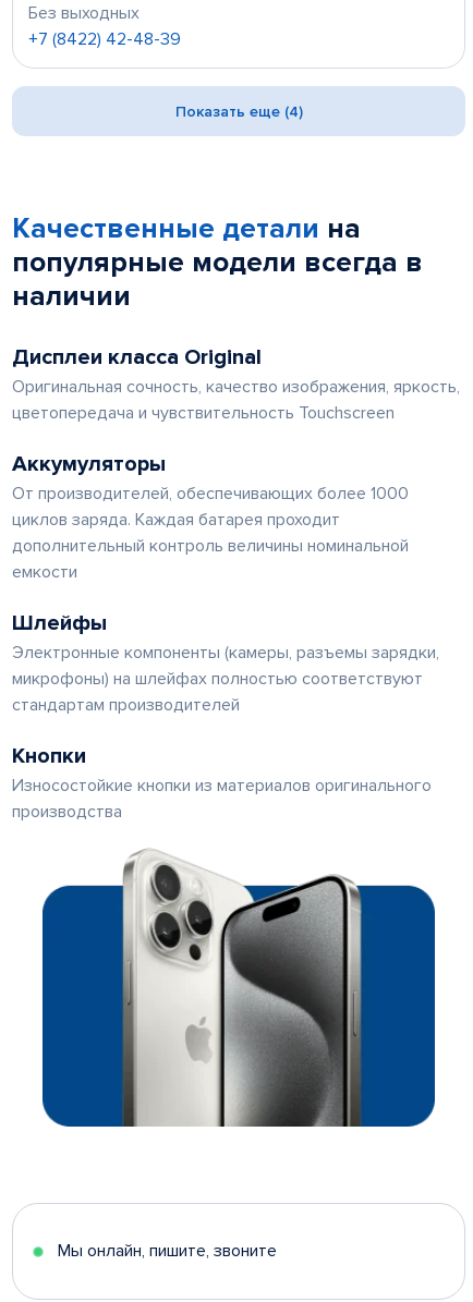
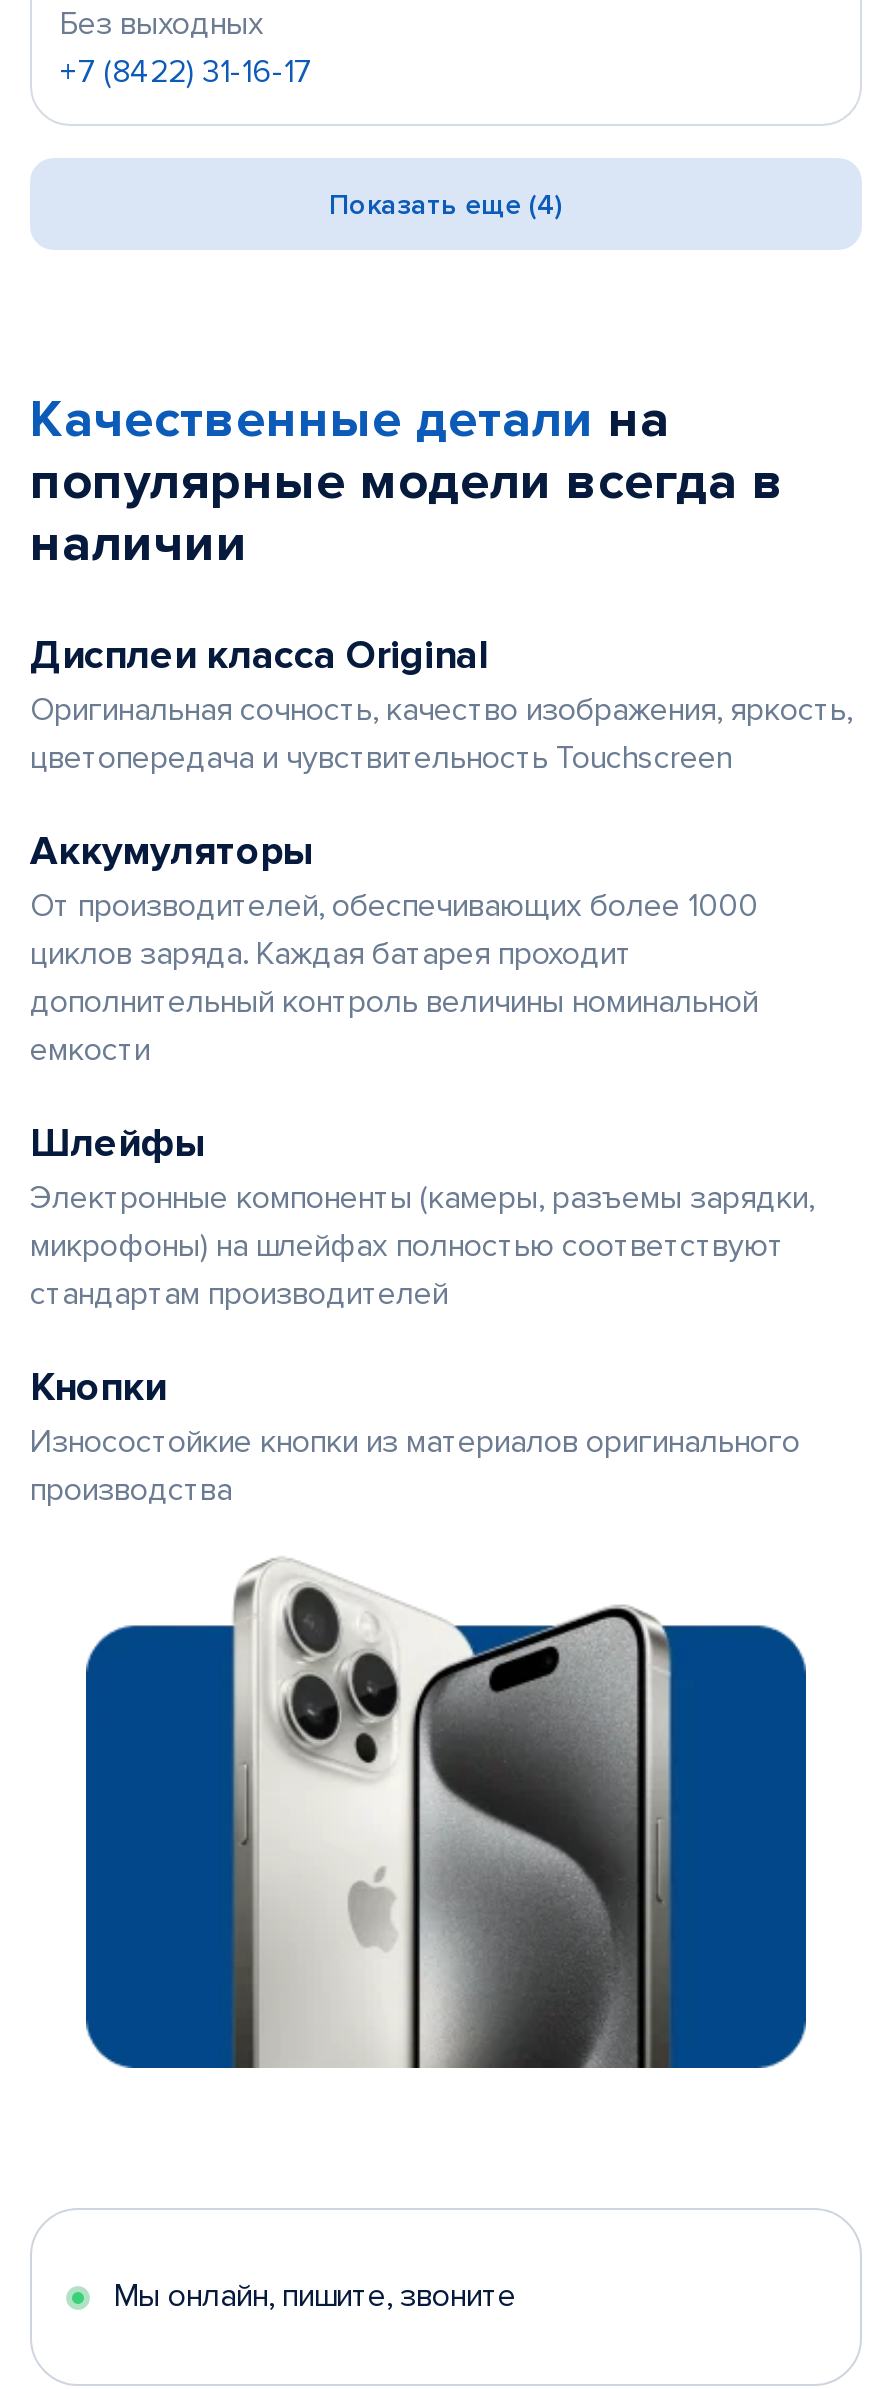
- +7 (8422) 42-48-39
+ +7 (8422) 31-16-17
